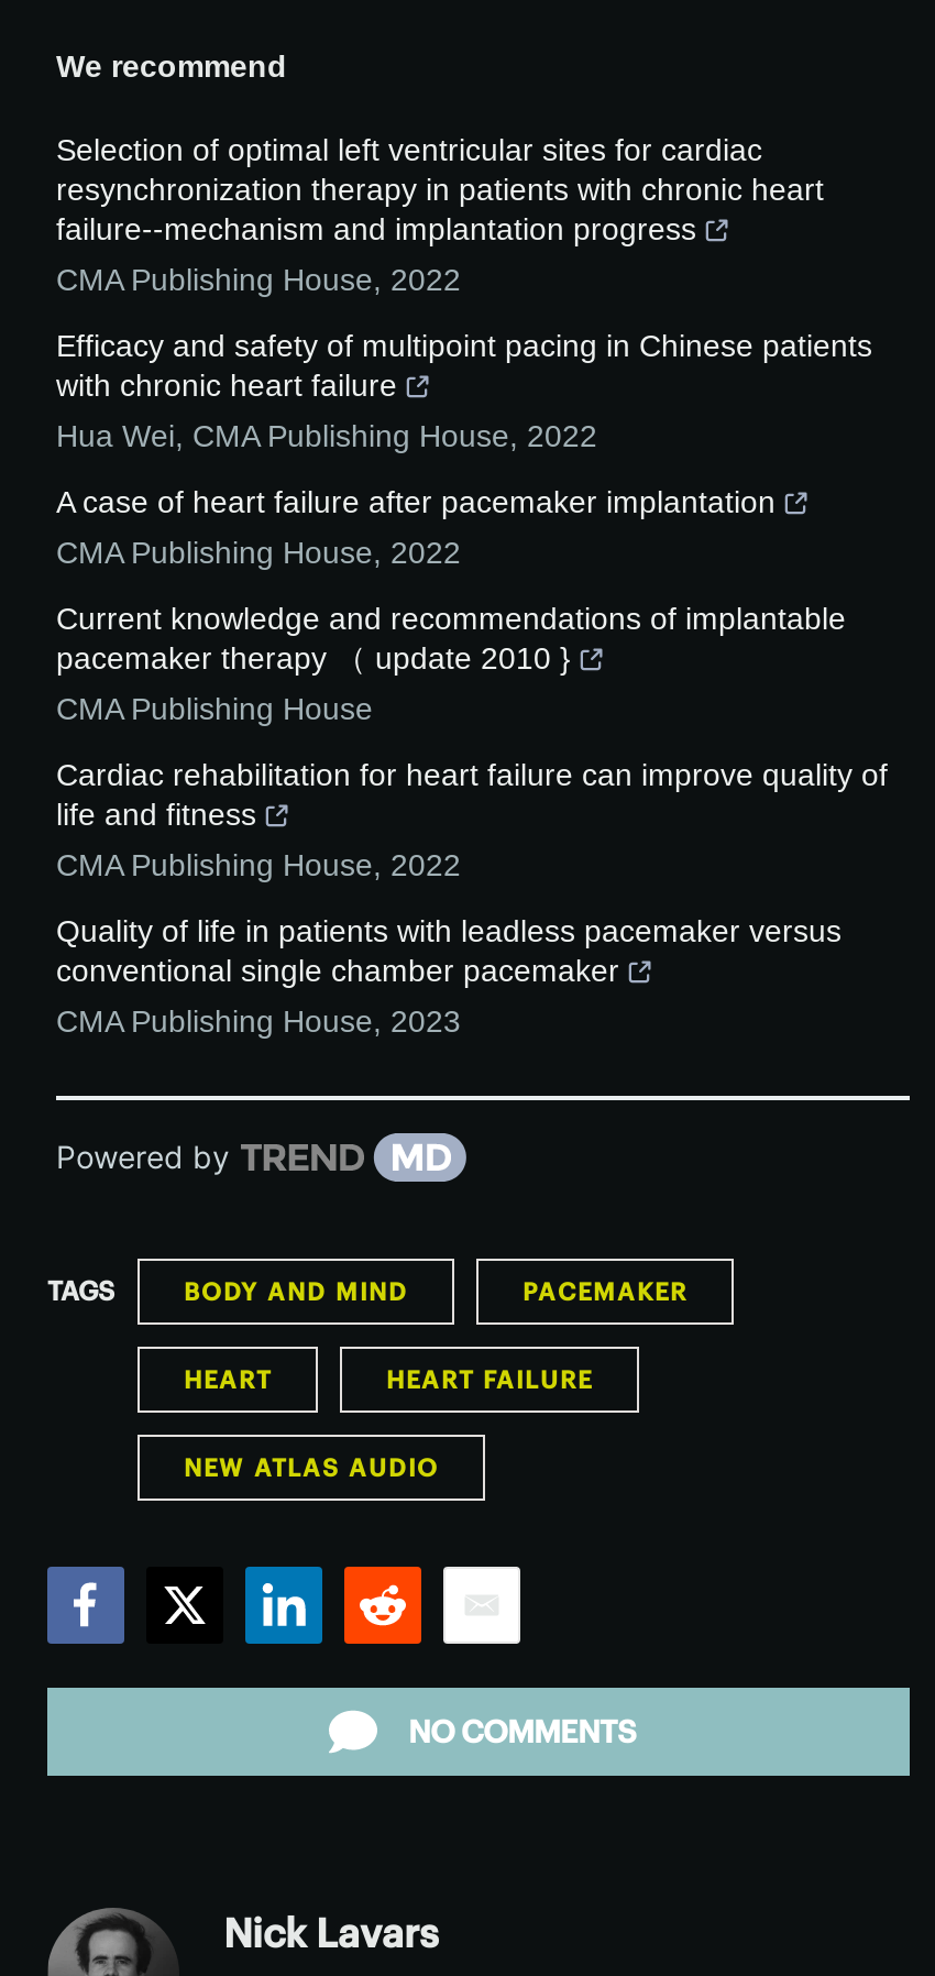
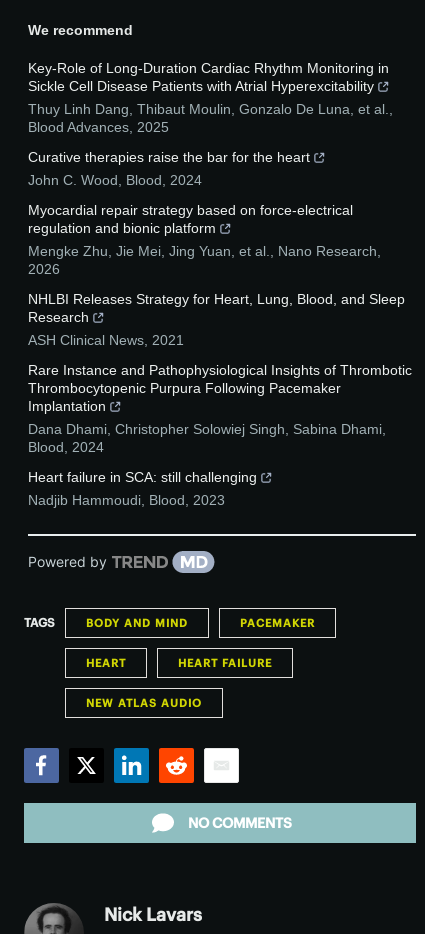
- Selection of optimal left ventricular sites for cardiac
- resynchronization therapy in patients with chronic heart
- failure--mechanism and implantation progress
- CMA Publishing House, 2022
+ Key-Role of Long-Duration Cardiac Rhythm Monitoring in
+ Sickle Cell Disease Patients with Atrial Hyperexcitability
+ Thuy Linh Dang, Thibaut Moulin, Gonzalo De Luna, et al.,
+ Blood Advances, 2025

- Efficacy and safety of multipoint pacing in Chinese patients
- with chronic heart failure
- Hua Wei, CMA Publishing House, 2022
+ Curative therapies raise the bar for the heart
+ John C. Wood, Blood, 2024

- A case of heart failure after pacemaker implantation
- CMA Publishing House, 2022
+ Myocardial repair strategy based on force-electrical
+ regulation and bionic platform
+ Mengke Zhu, Jie Mei, Jing Yuan, et al., Nano Research,
+ 2026

- Current knowledge and recommendations of implantable
- pacemaker therapy （ update 2010 }
- CMA Publishing House
+ NHLBI Releases Strategy for Heart, Lung, Blood, and Sleep
+ Research
+ ASH Clinical News, 2021

- Cardiac rehabilitation for heart failure can improve quality of
- life and fitness
- CMA Publishing House, 2022
+ Rare Instance and Pathophysiological Insights of Thrombotic
+ Thrombocytopenic Purpura Following Pacemaker
+ Implantation
+ Dana Dhami, Christopher Solowiej Singh, Sabina Dhami,
+ Blood, 2024

- Quality of life in patients with leadless pacemaker versus
- conventional single chamber pacemaker
- CMA Publishing House, 2023
+ Heart failure in SCA: still challenging
+ Nadjib Hammoudi, Blood, 2023
